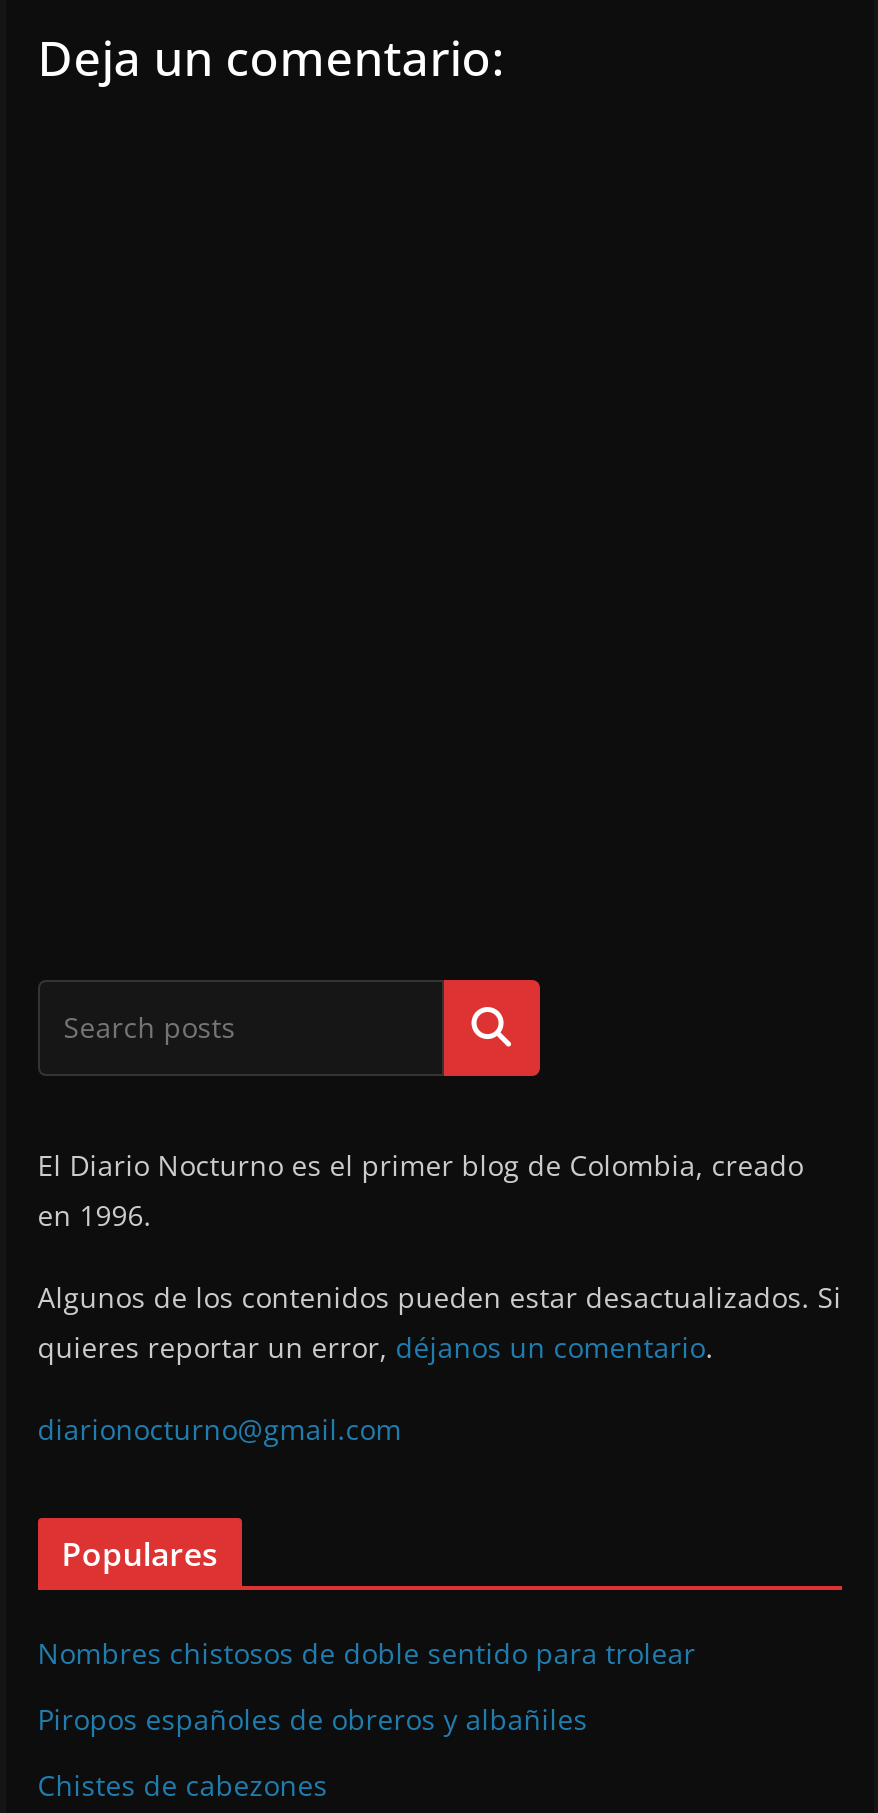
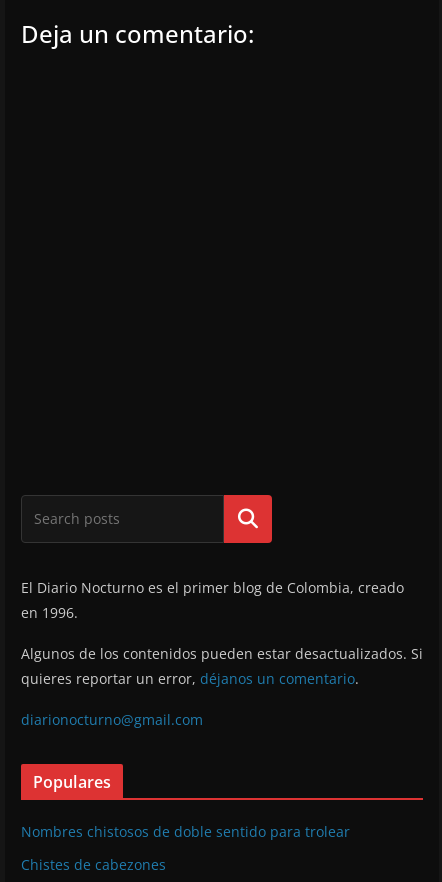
- Piropos españoles de obreros y albañiles
